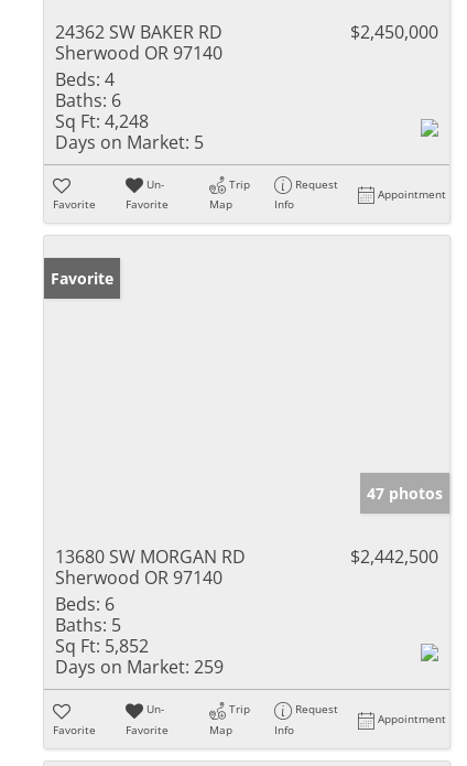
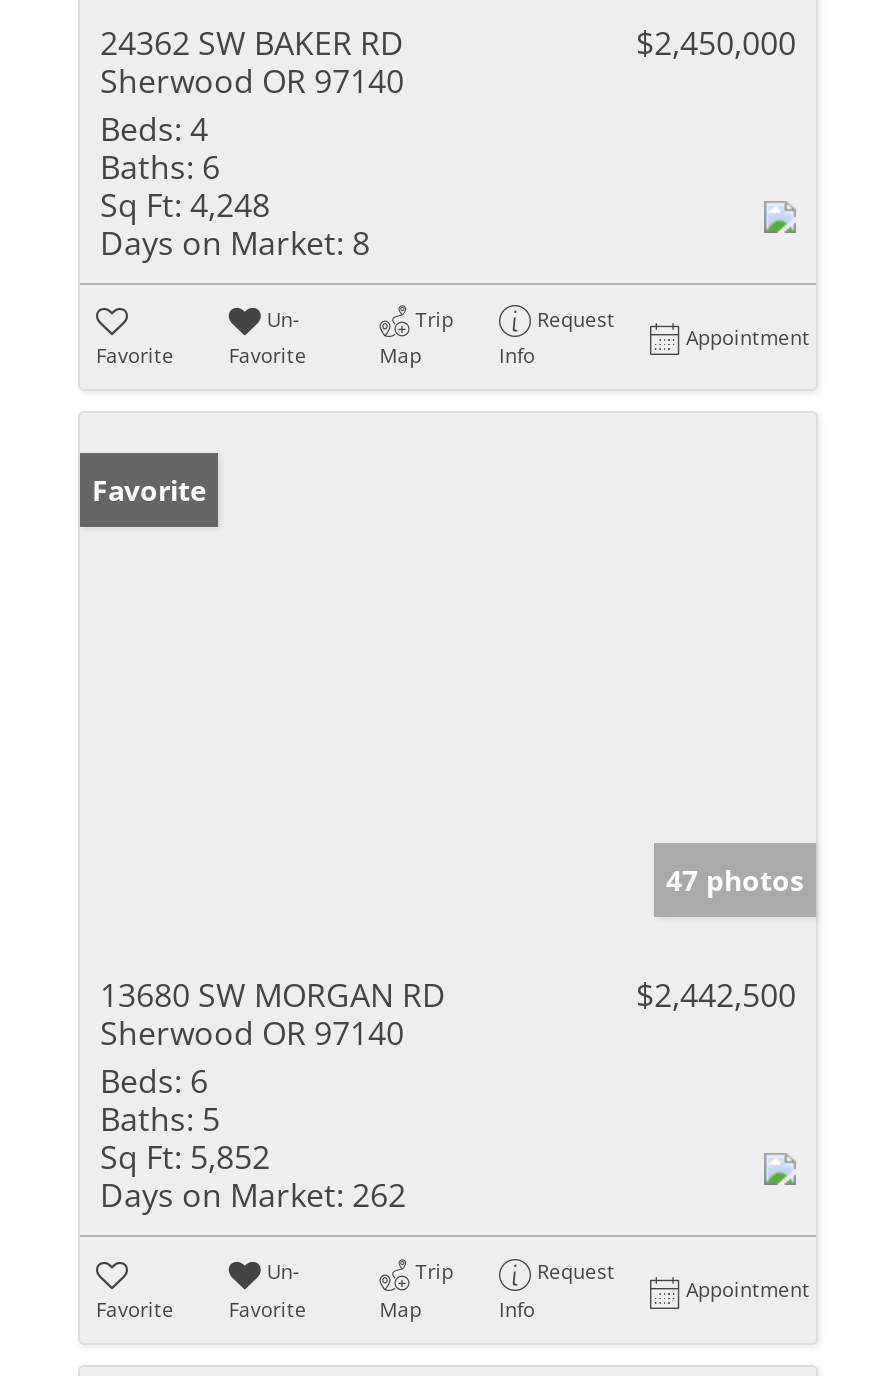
- Days on Market: 5
+ Days on Market: 8

- Days on Market: 259
+ Days on Market: 262
